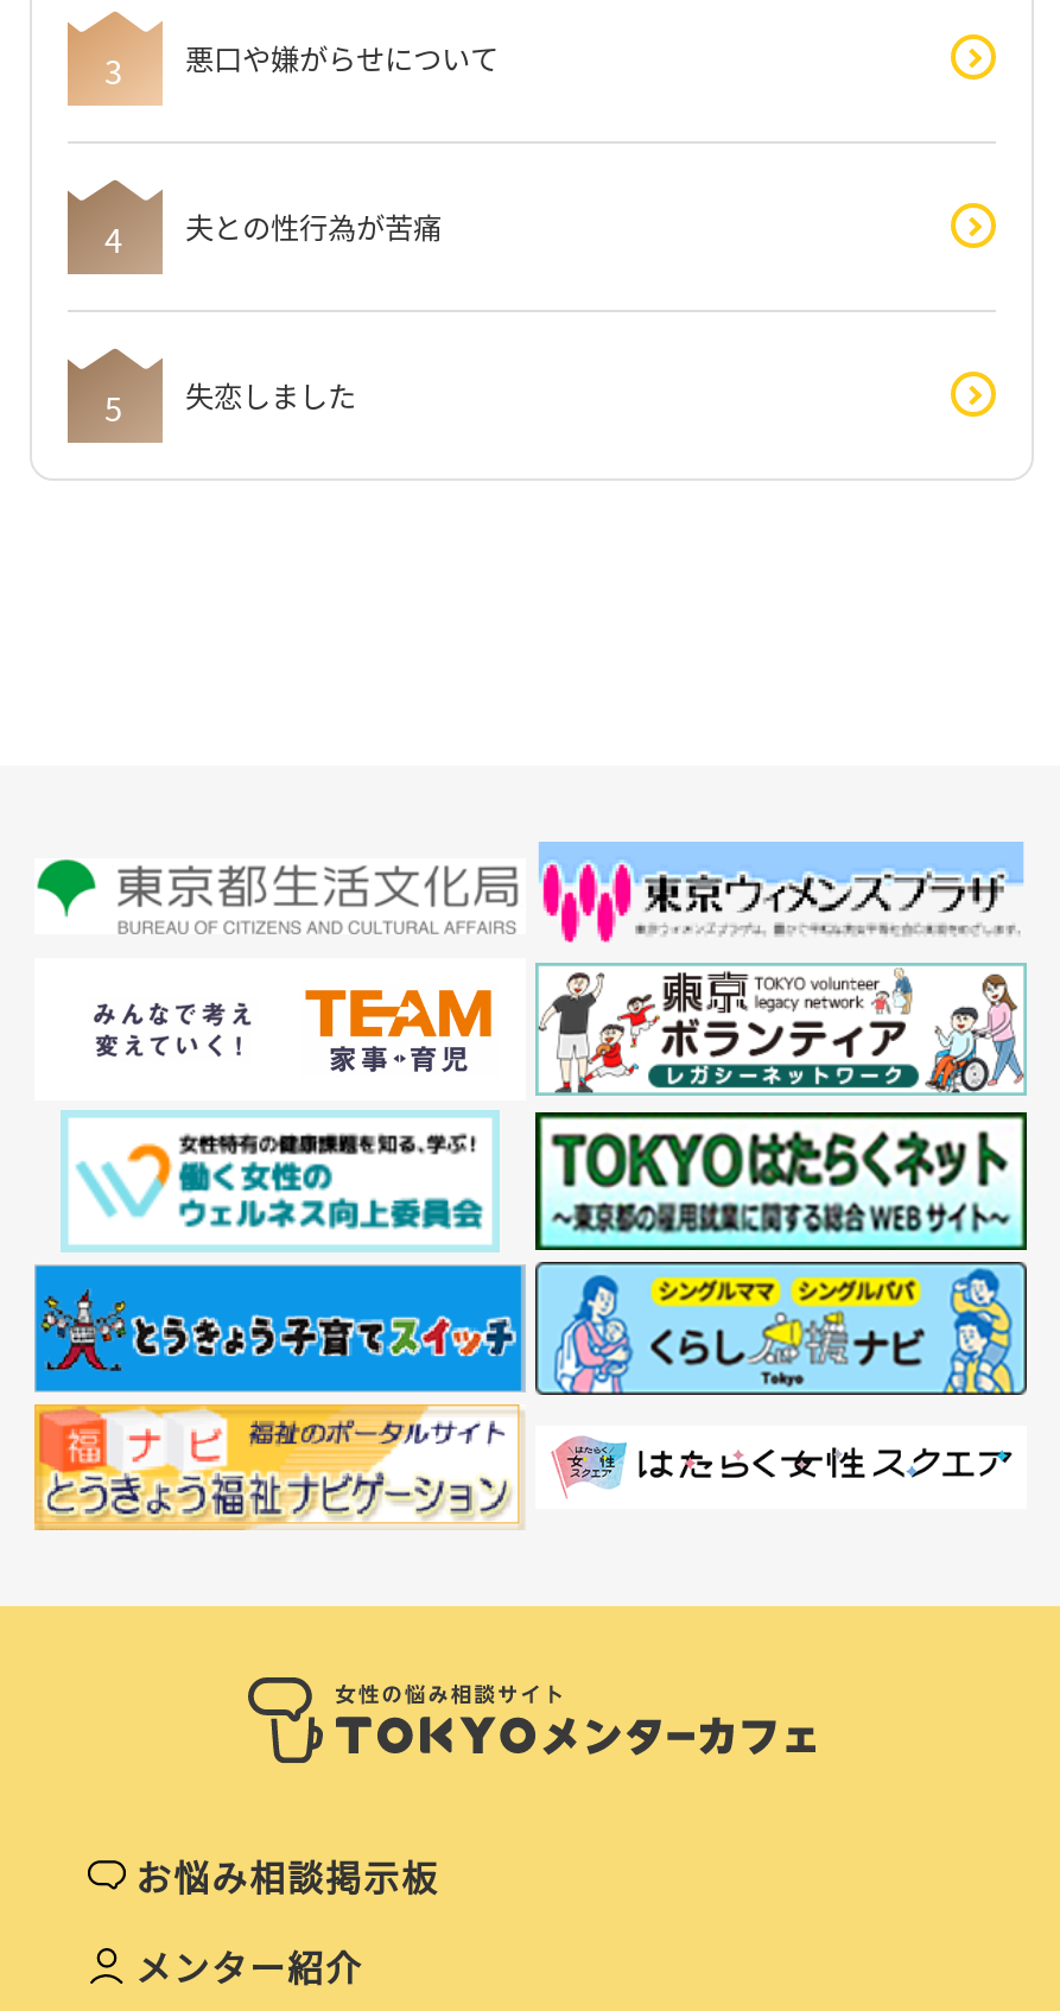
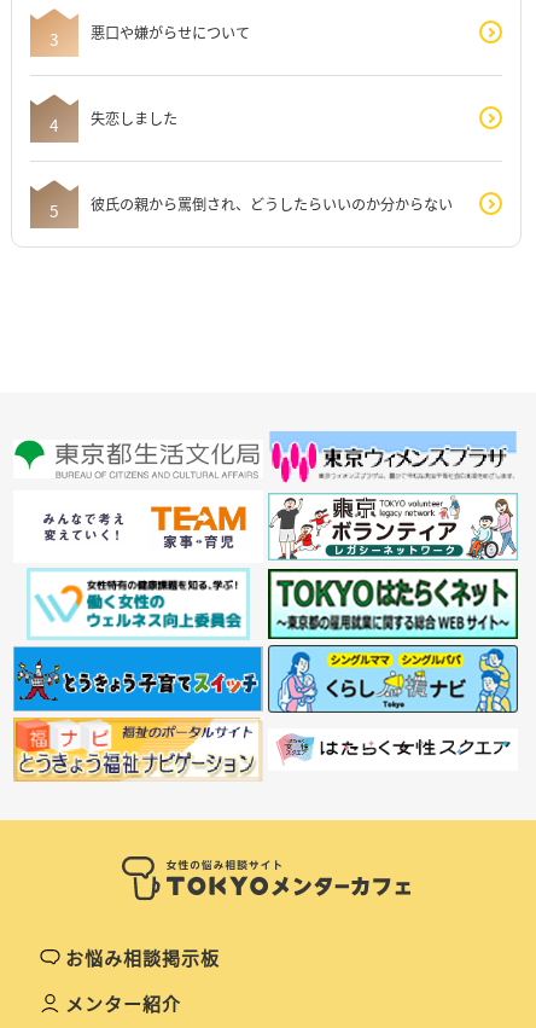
moved up: [image]

- 夫との性行為が苦痛

moved up: [image] | 失恋しました

+ 彼氏の親から罵倒され、どうしたらいいのか分からない
